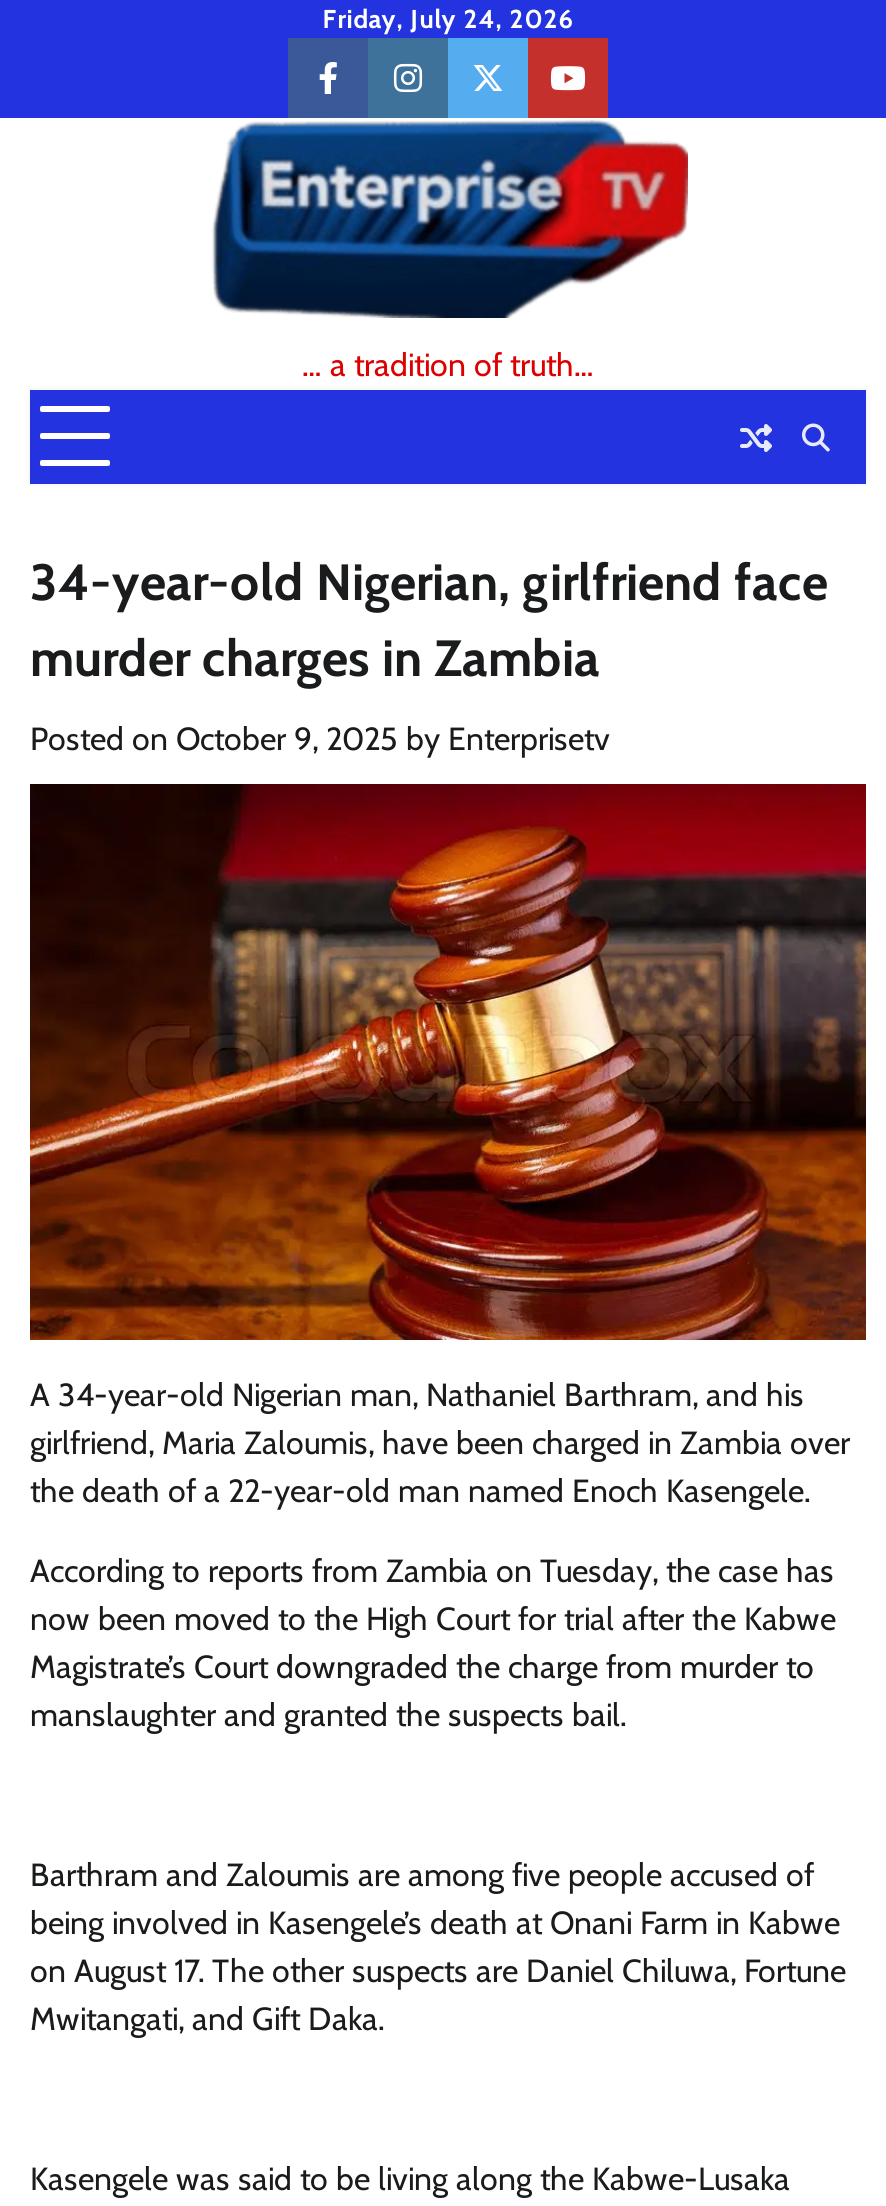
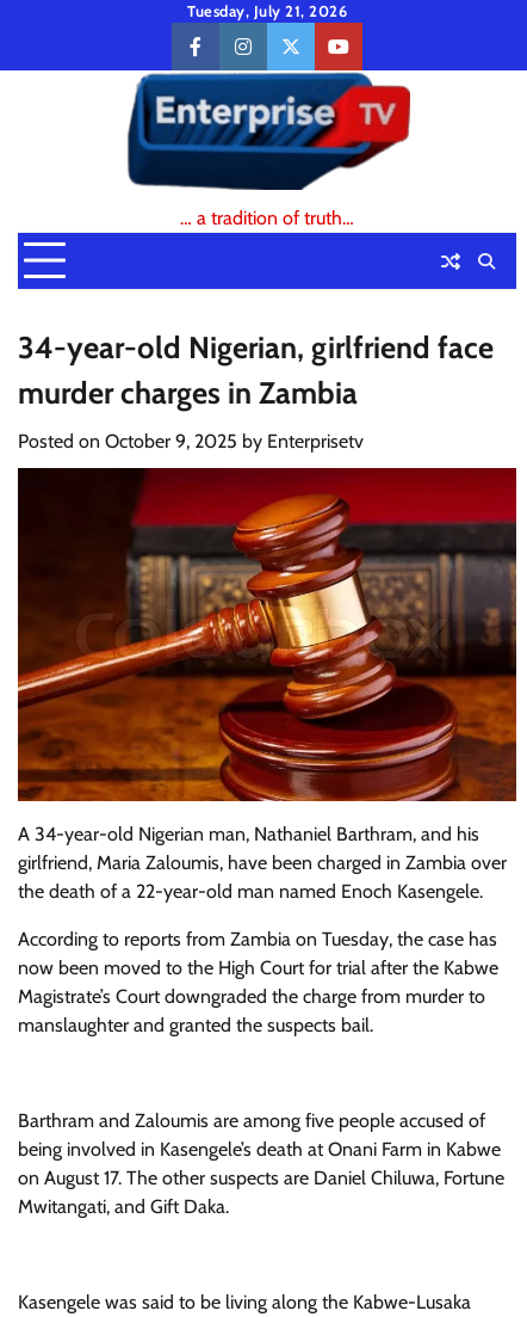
- Friday, July 24, 2026
+ Tuesday, July 21, 2026
